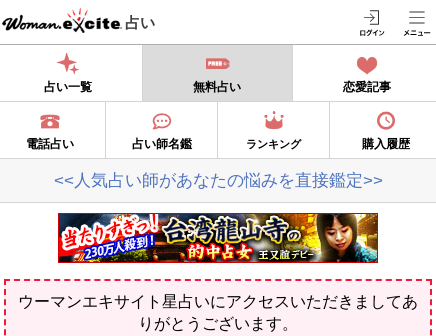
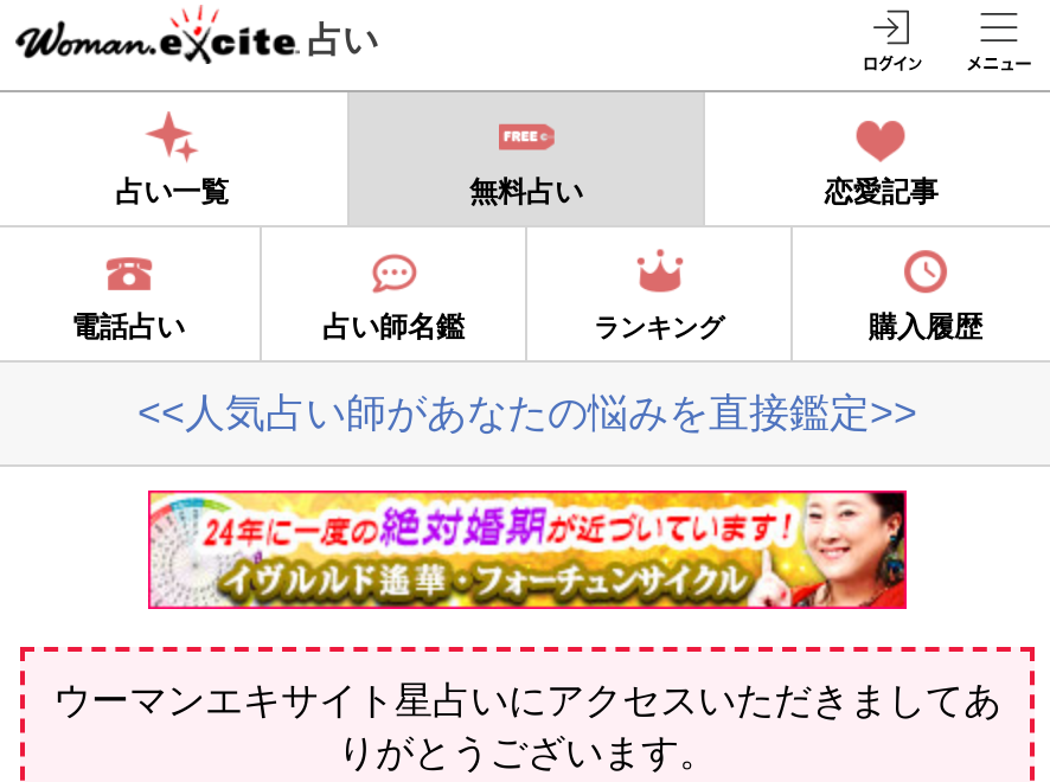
- [image]
+ [image]
